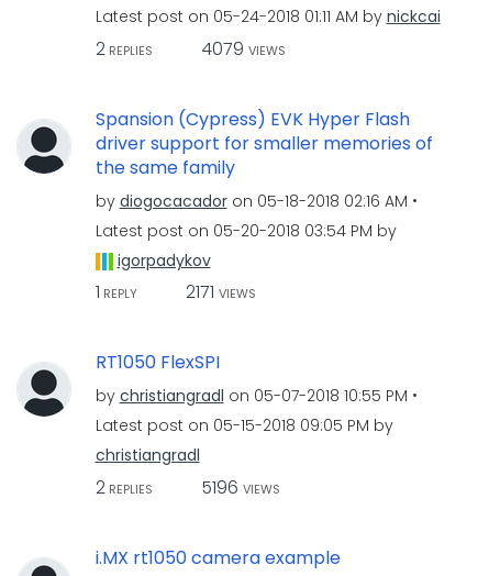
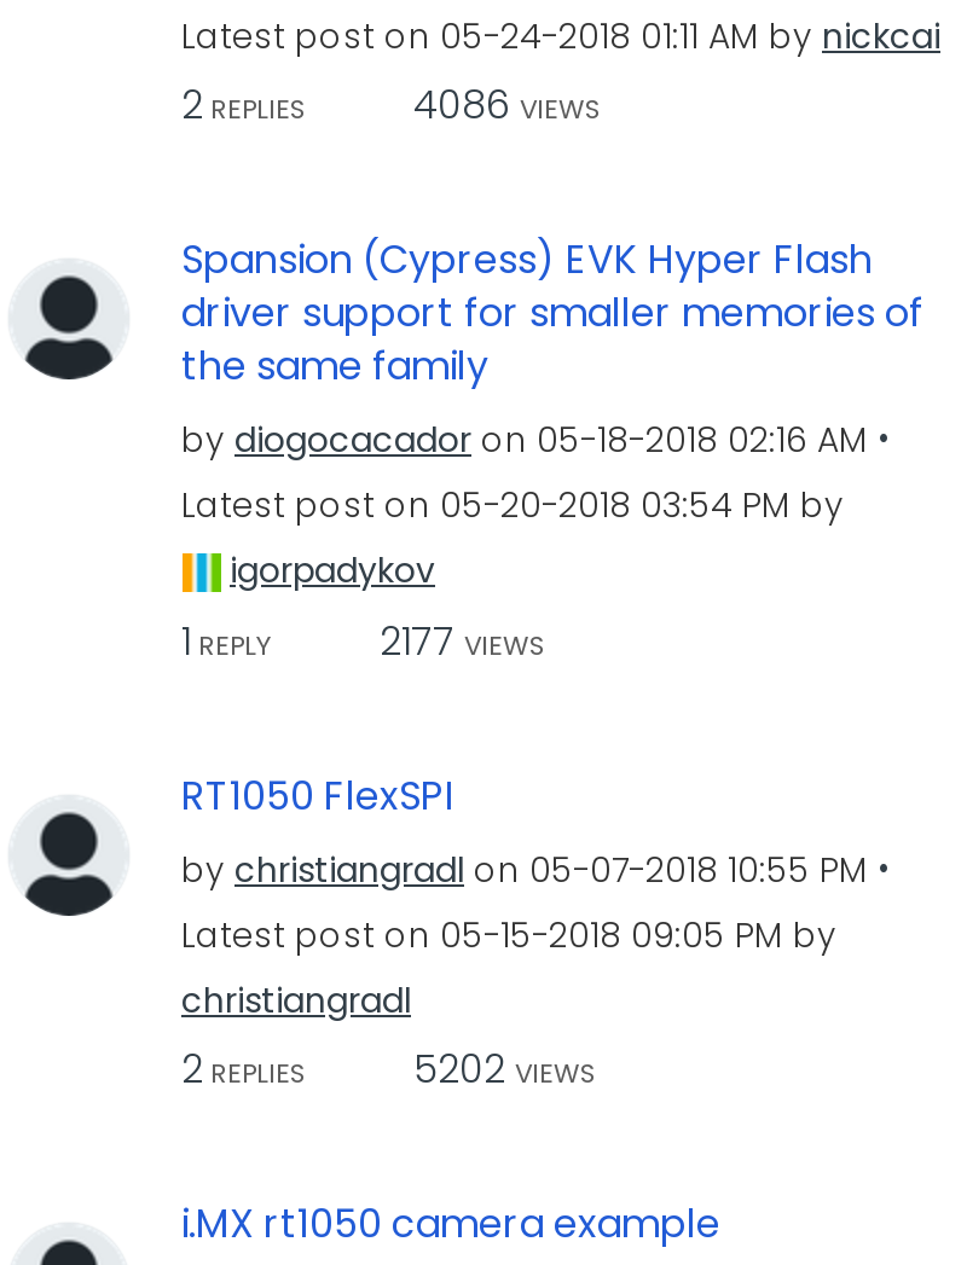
- 2 REPLIES 4079 VIEWS
+ 2 REPLIES 4086 VIEWS

- 1 REPLY 2171 VIEWS
+ 1 REPLY 2177 VIEWS

- 2 REPLIES 5196 VIEWS
+ 2 REPLIES 5202 VIEWS
